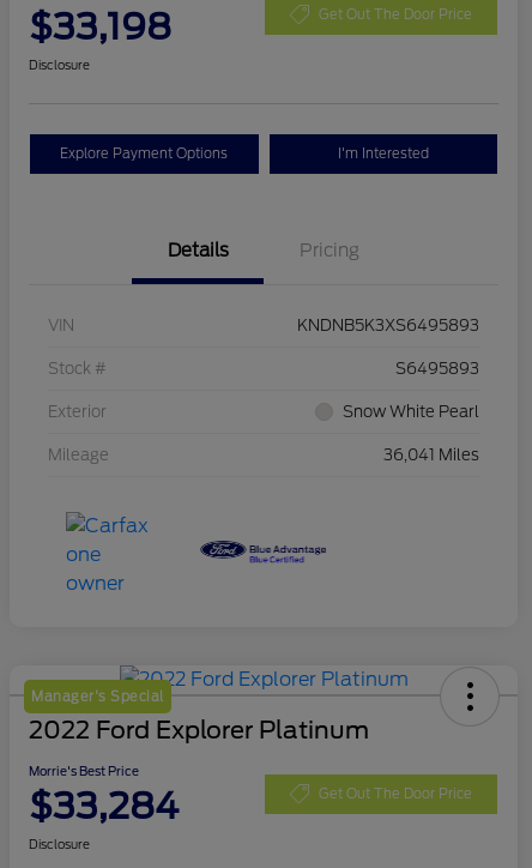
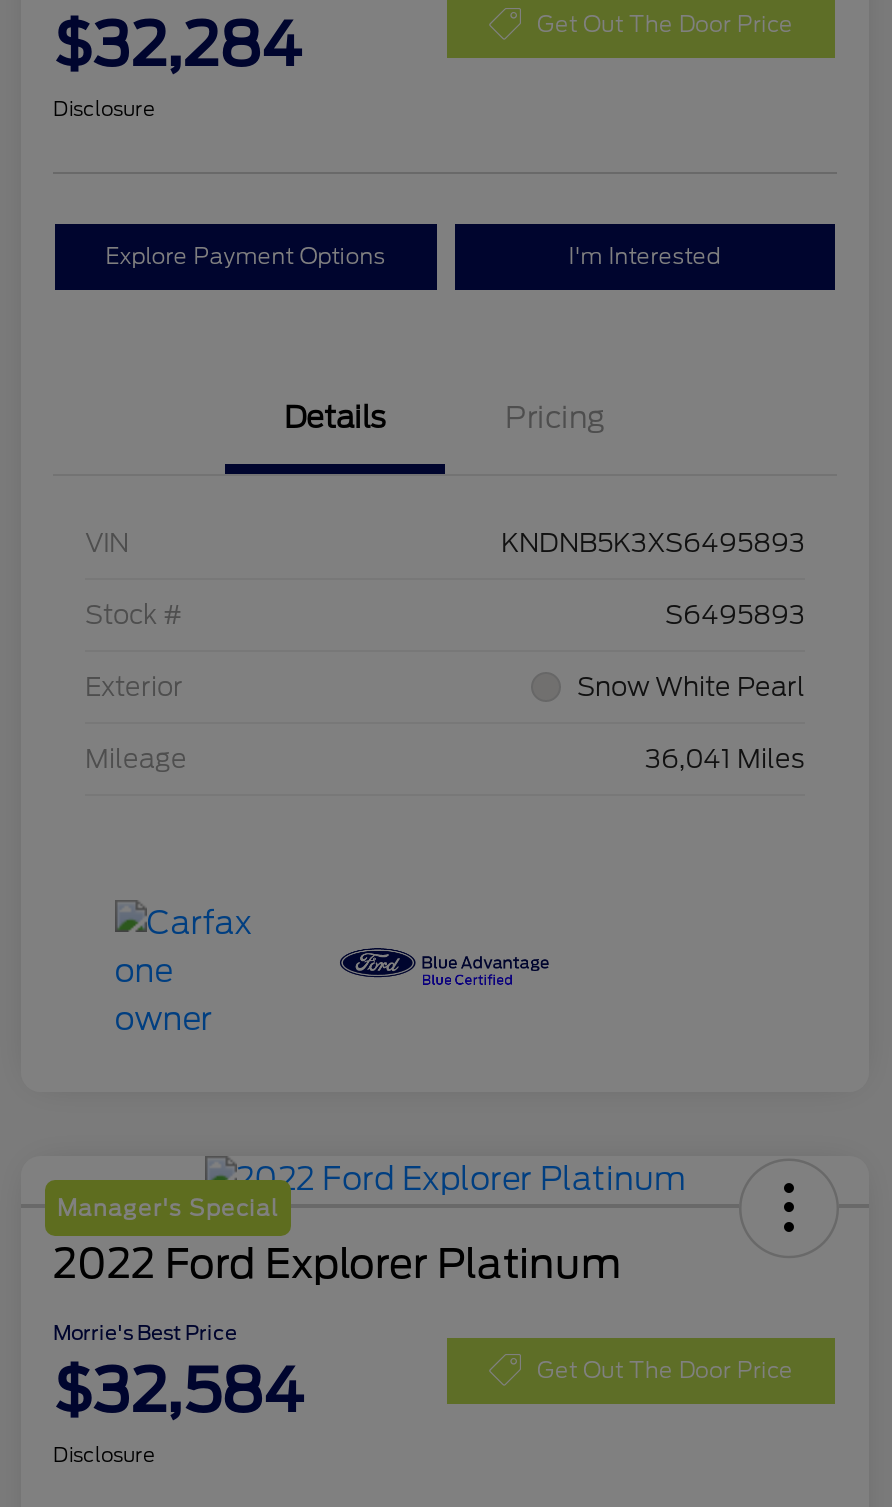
- $33,198
+ $32,284

- $33,284
+ $32,584
